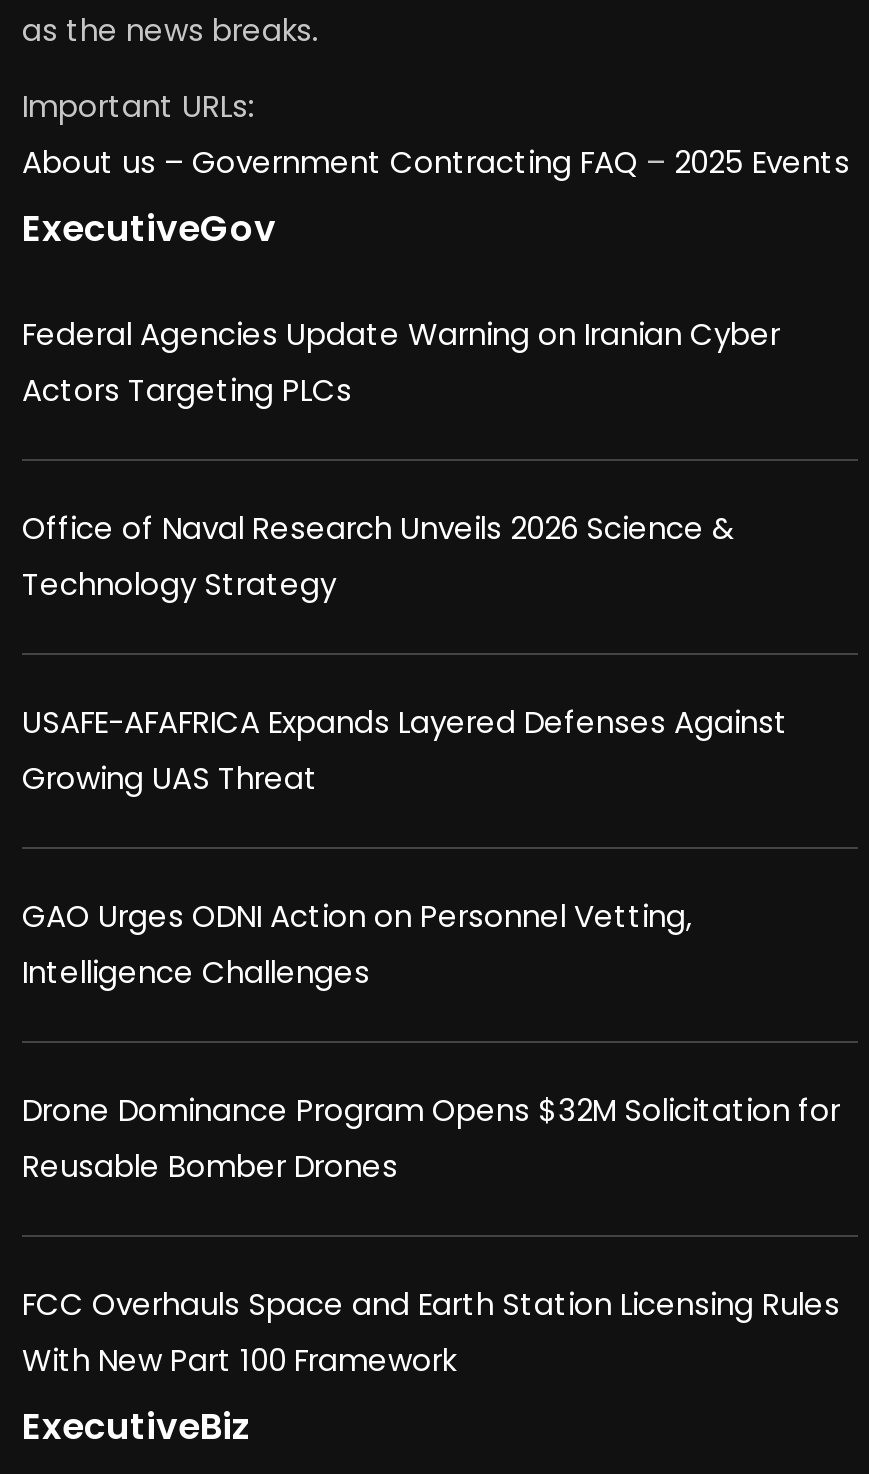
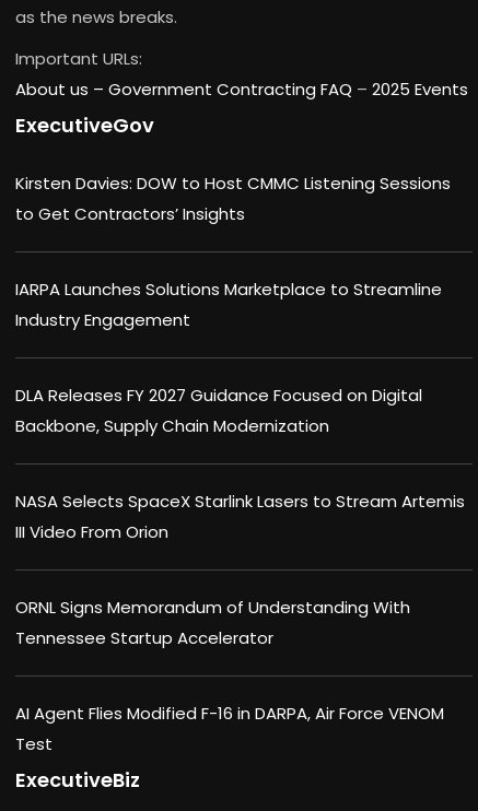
- Federal Agencies Update Warning on Iranian Cyber
- Actors Targeting PLCs
+ Kirsten Davies: DOW to Host CMMC Listening Sessions
+ to Get Contractors’ Insights

- Office of Naval Research Unveils 2026 Science &
- Technology Strategy
+ IARPA Launches Solutions Marketplace to Streamline
+ Industry Engagement

- USAFE-AFAFRICA Expands Layered Defenses Against
- Growing UAS Threat
+ DLA Releases FY 2027 Guidance Focused on Digital
+ Backbone, Supply Chain Modernization

- GAO Urges ODNI Action on Personnel Vetting,
- Intelligence Challenges
+ NASA Selects SpaceX Starlink Lasers to Stream Artemis
+ III Video From Orion

- Drone Dominance Program Opens $32M Solicitation for
- Reusable Bomber Drones
+ ORNL Signs Memorandum of Understanding With
+ Tennessee Startup Accelerator

- FCC Overhauls Space and Earth Station Licensing Rules
- With New Part 100 Framework
+ AI Agent Flies Modified F-16 in DARPA, Air Force VENOM
+ Test
